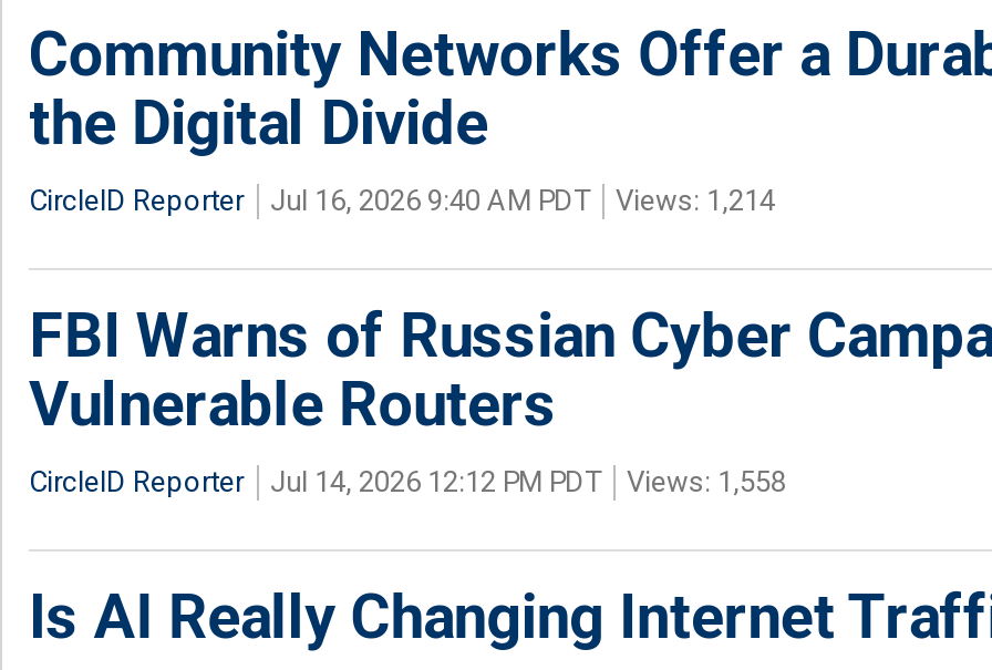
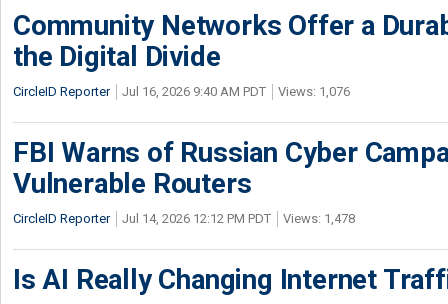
- CircleID Reporter Jul 16, 2026 9:40 AM PDT Views: 1,214
+ CircleID Reporter Jul 16, 2026 9:40 AM PDT Views: 1,076

- CircleID Reporter Jul 14, 2026 12:12 PM PDT Views: 1,558
+ CircleID Reporter Jul 14, 2026 12:12 PM PDT Views: 1,478
